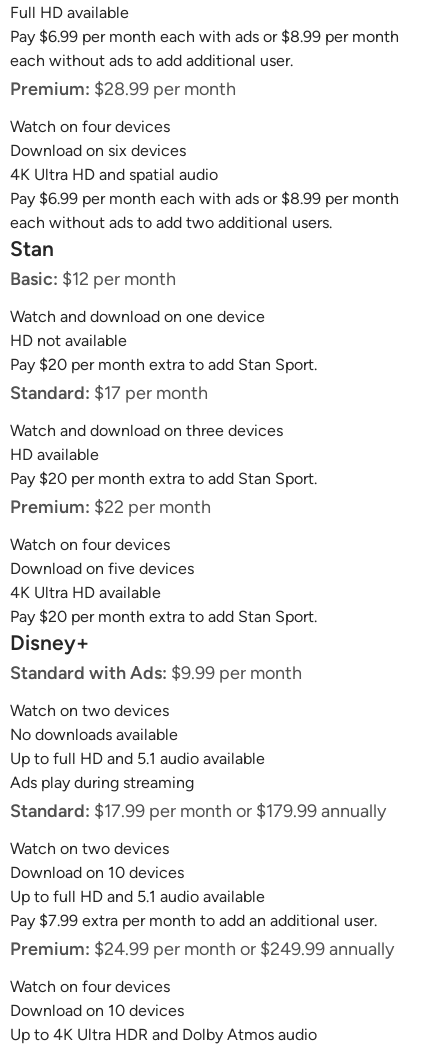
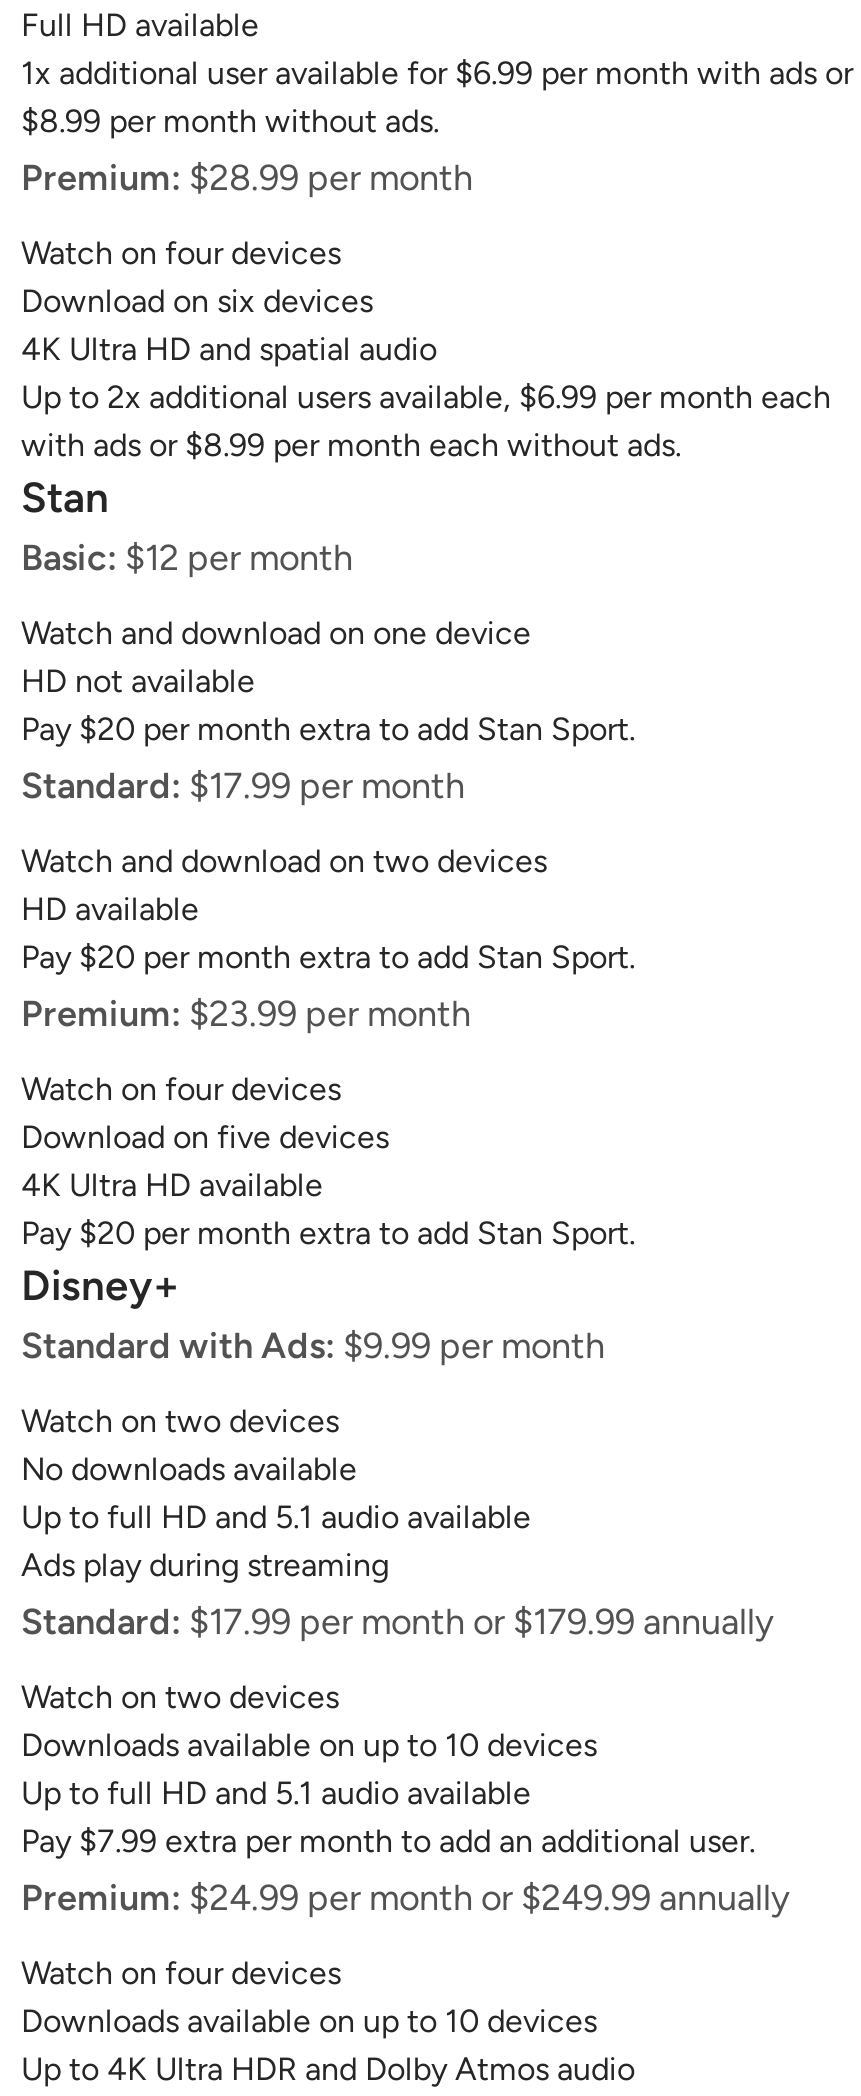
- Pay $6.99 per month each with ads or $8.99 per month
- each without ads to add additional user.
+ 1x additional user available for $6.99 per month with ads or
+ $8.99 per month without ads.

- Pay $6.99 per month each with ads or $8.99 per month
- each without ads to add two additional users.
+ Up to 2x additional users available, $6.99 per month each
+ with ads or $8.99 per month each without ads.

- Standard: $17 per month
+ Standard: $17.99 per month

- Watch and download on three devices
+ Watch and download on two devices

- Premium: $22 per month
+ Premium: $23.99 per month

- Download on 10 devices
+ Downloads available on up to 10 devices

- Download on 10 devices
+ Downloads available on up to 10 devices
